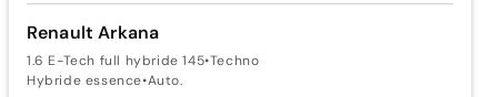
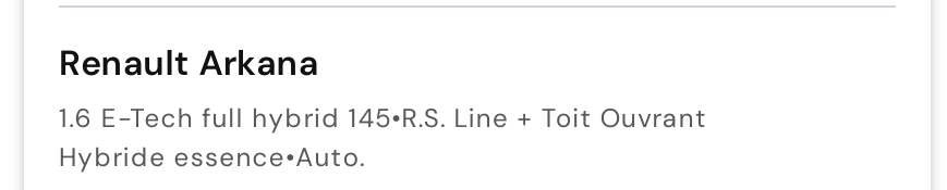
- 1.6 E-Tech full hybride 145•Techno
+ 1.6 E-Tech full hybrid 145•R.S. Line + Toit Ouvrant
